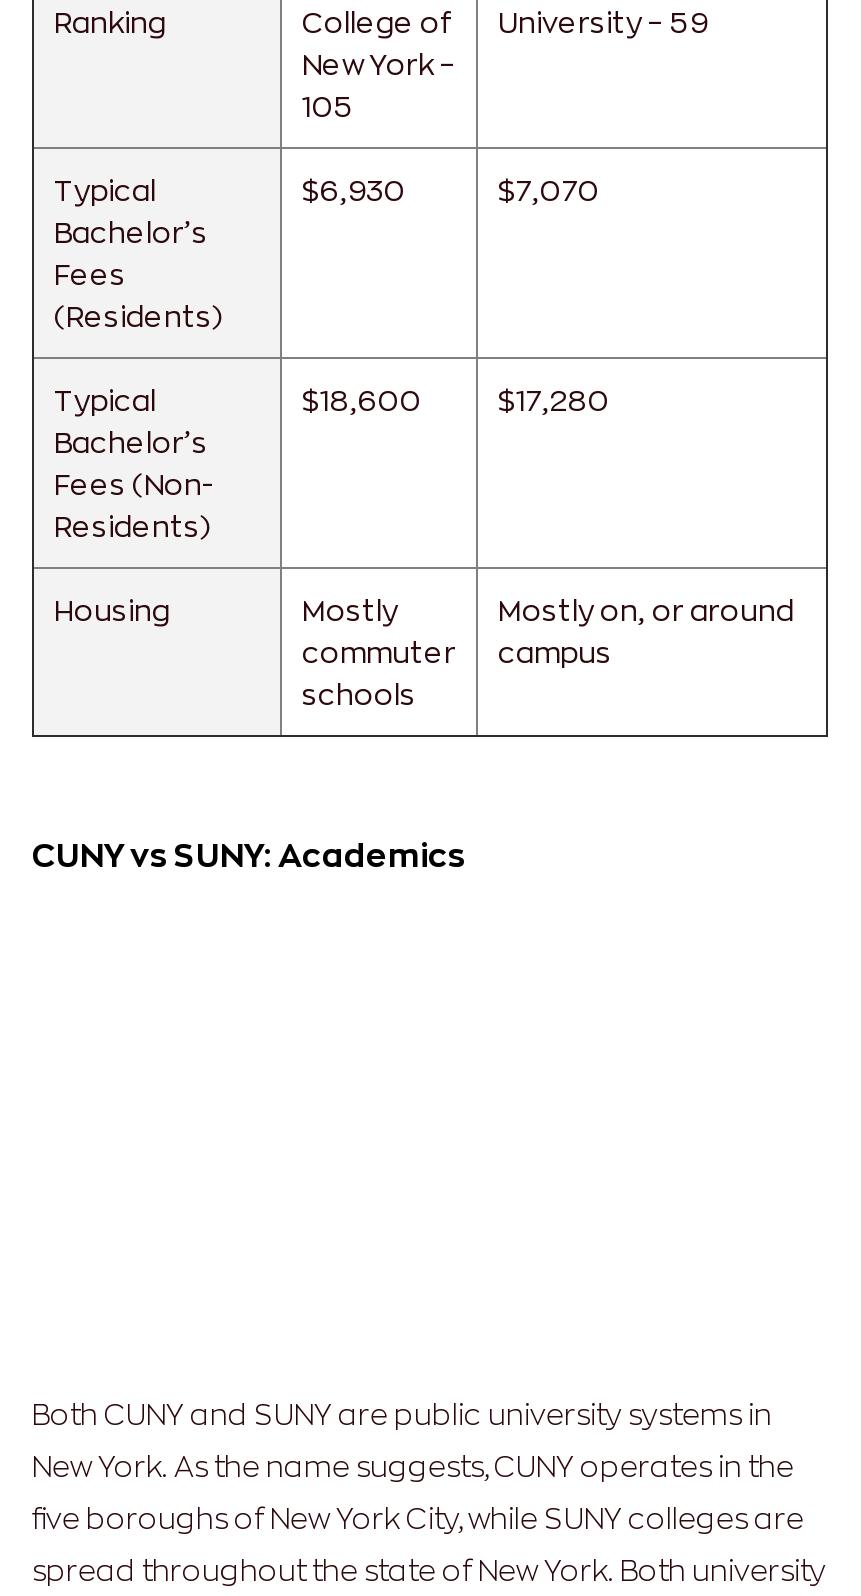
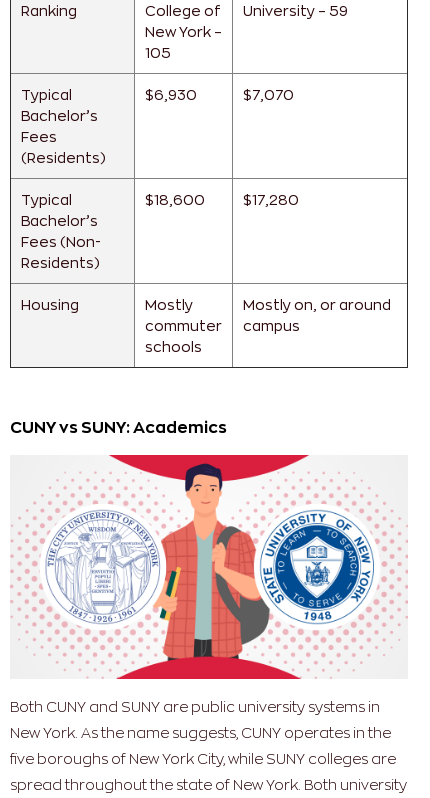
+ [image]
